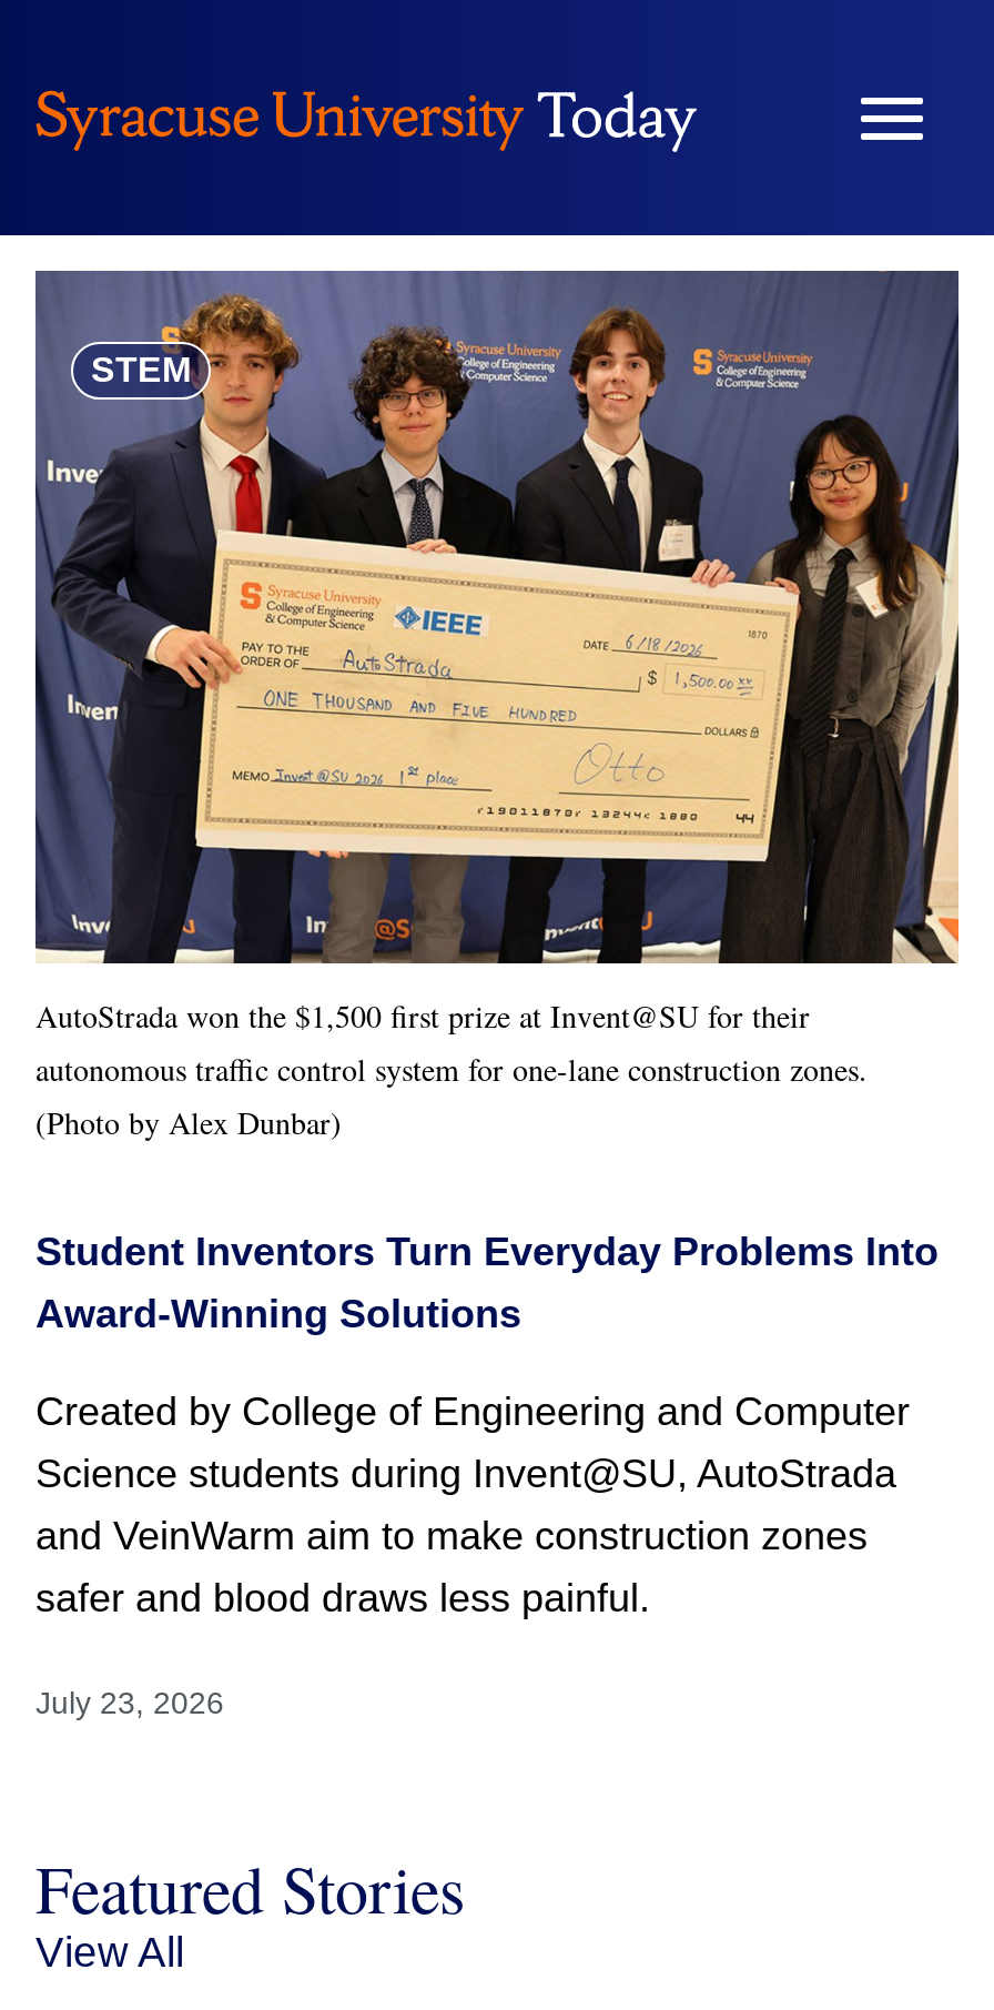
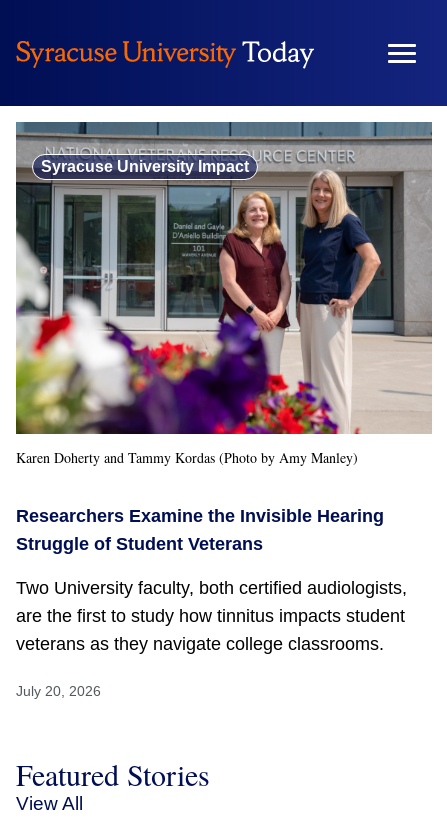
- [image]
- STEM
+ [image]
+ Syracuse University Impact

- AutoStrada won the $1,500 first prize at Invent@SU for their
- autonomous traffic control system for one-lane construction zones.
- (Photo by Alex Dunbar)
+ Karen Doherty and Tammy Kordas (Photo by Amy Manley)

- Student Inventors Turn Everyday Problems Into
- Award-Winning Solutions
+ Researchers Examine the Invisible Hearing
+ Struggle of Student Veterans

- Created by College of Engineering and Computer
- Science students during Invent@SU, AutoStrada
- and VeinWarm aim to make construction zones
- safer and blood draws less painful.
+ Two University faculty, both certified audiologists,
+ are the first to study how tinnitus impacts student
+ veterans as they navigate college classrooms.

- July 23, 2026
+ July 20, 2026
